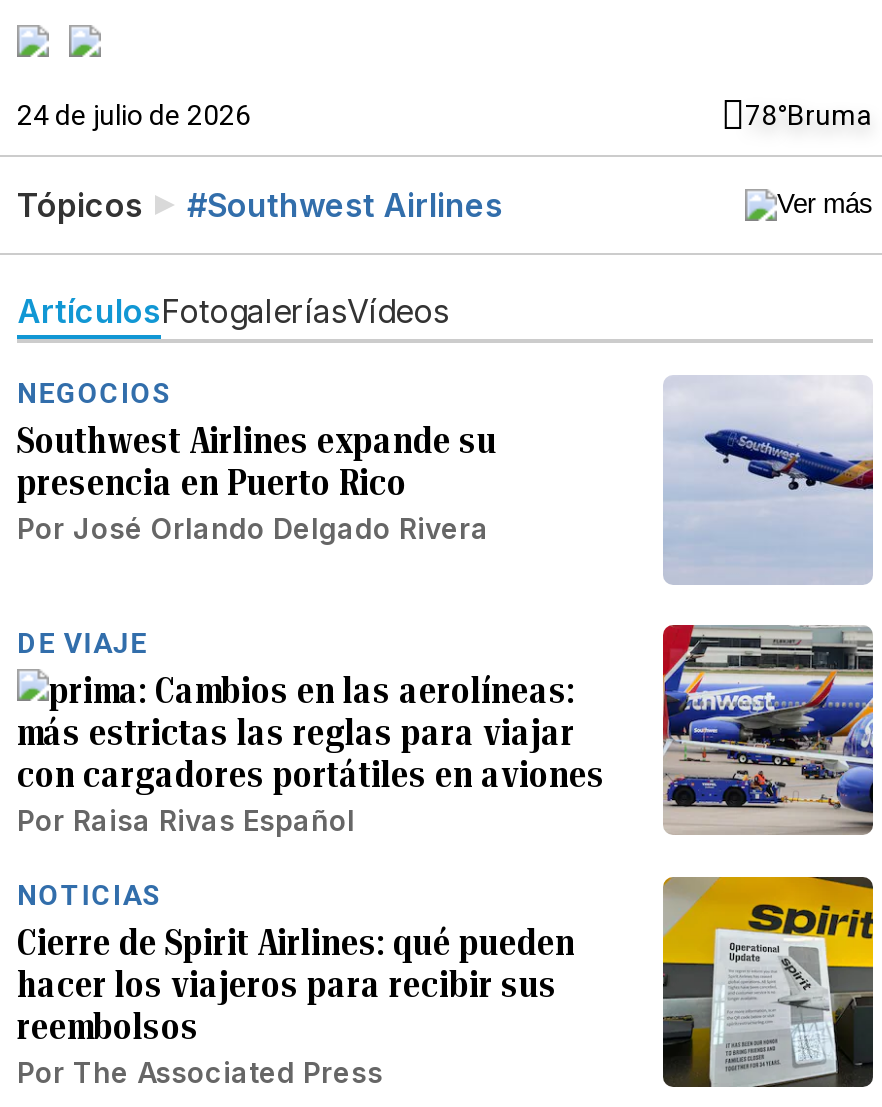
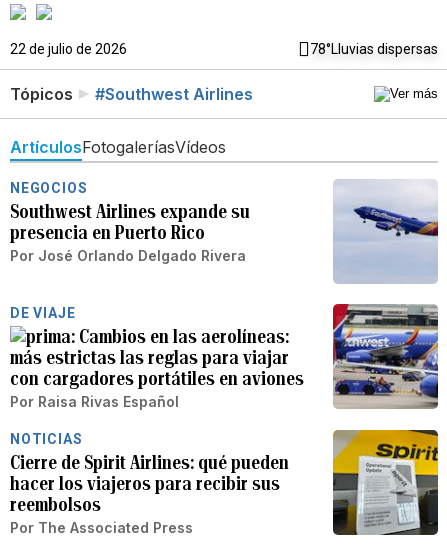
- 24 de julio de 2026
- 78°Bruma
+ 22 de julio de 2026
+ 78°Lluvias dispersas
